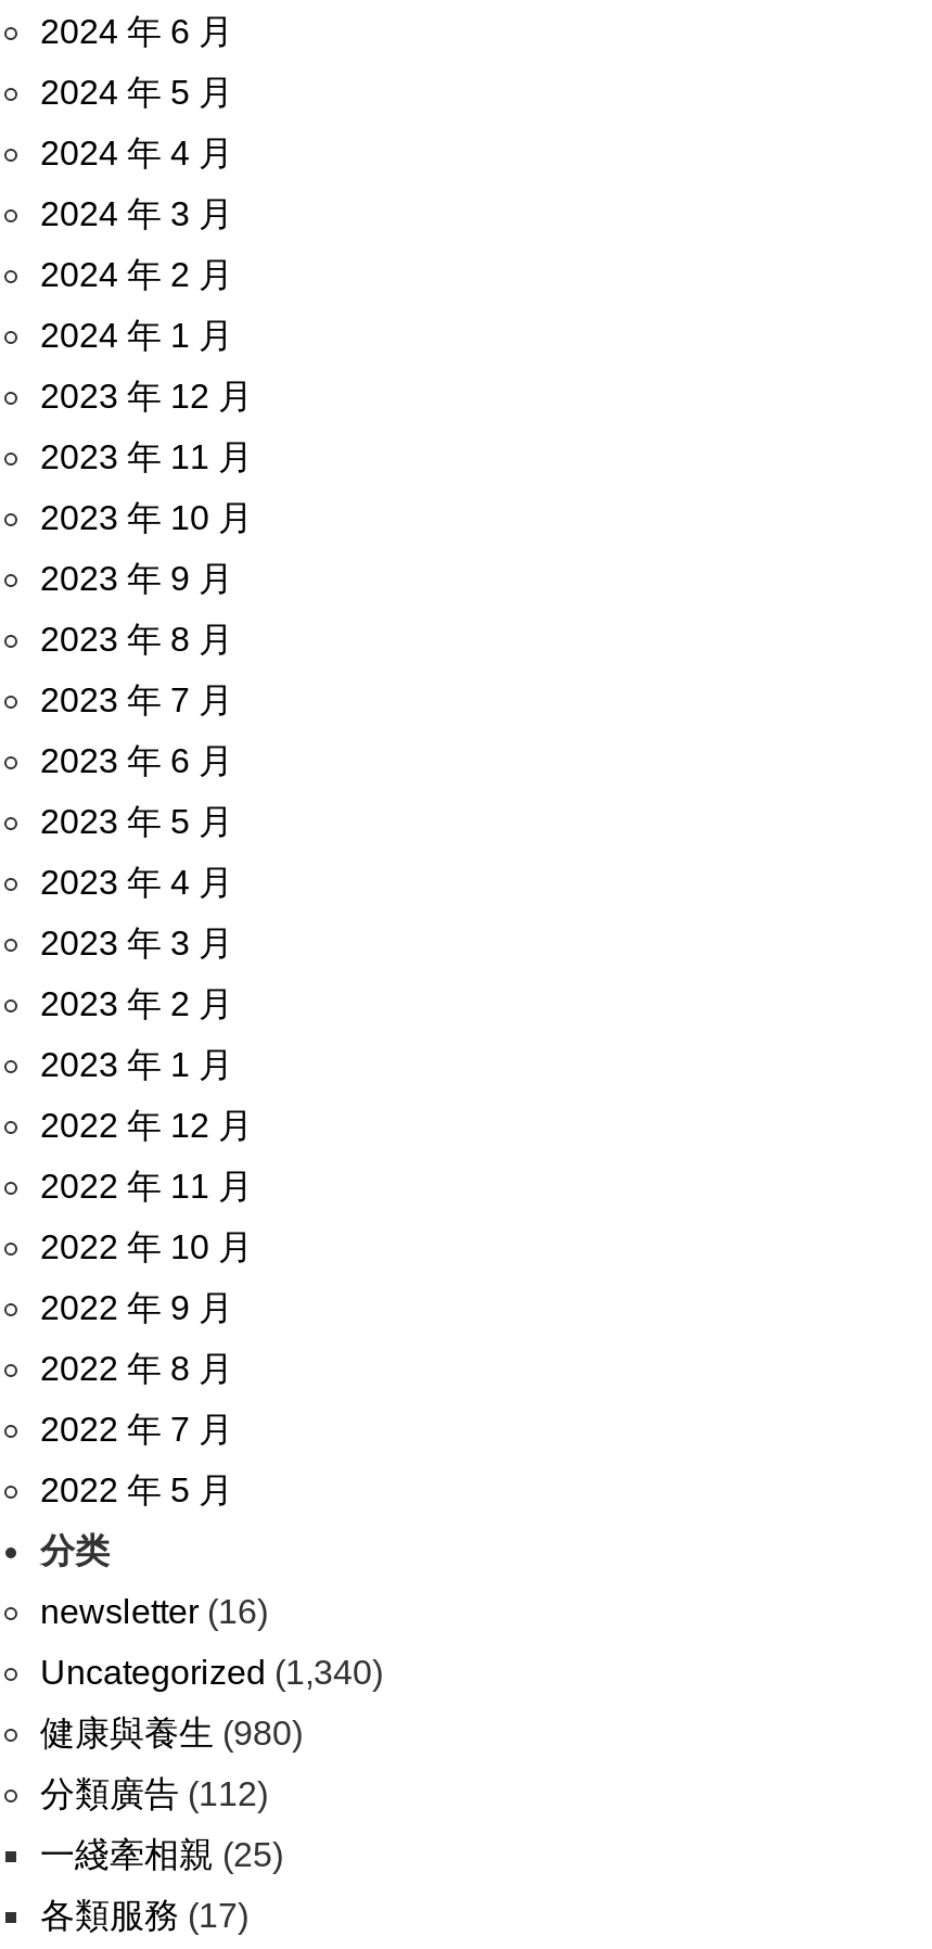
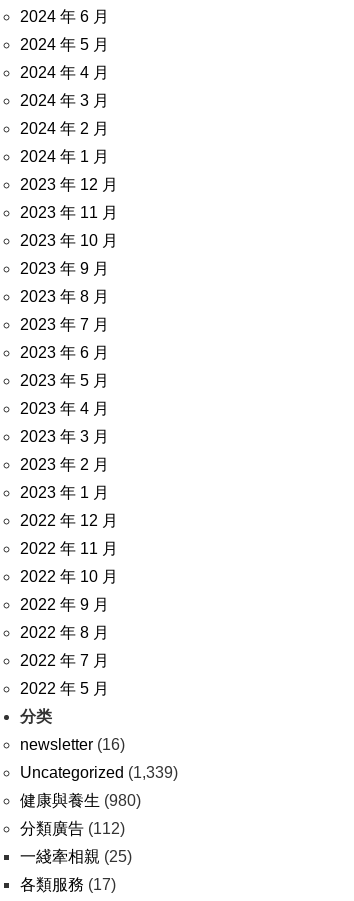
- Uncategorized (1,340)
+ Uncategorized (1,339)
